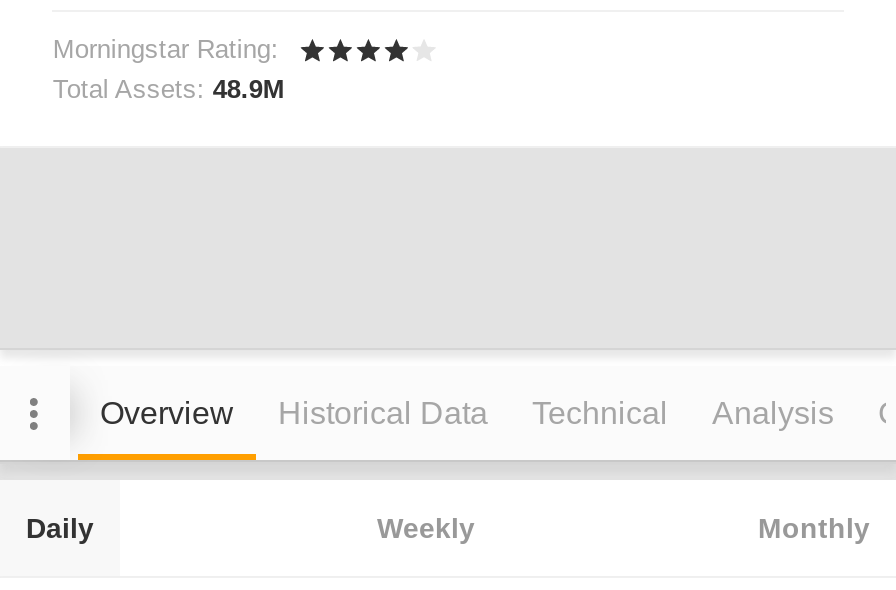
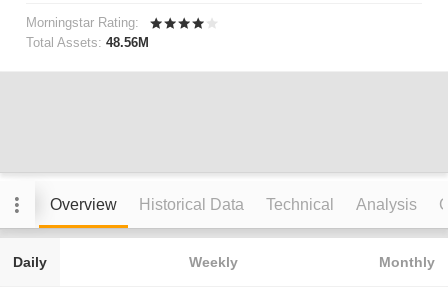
- Total Assets: 48.9M
+ Total Assets: 48.56M
